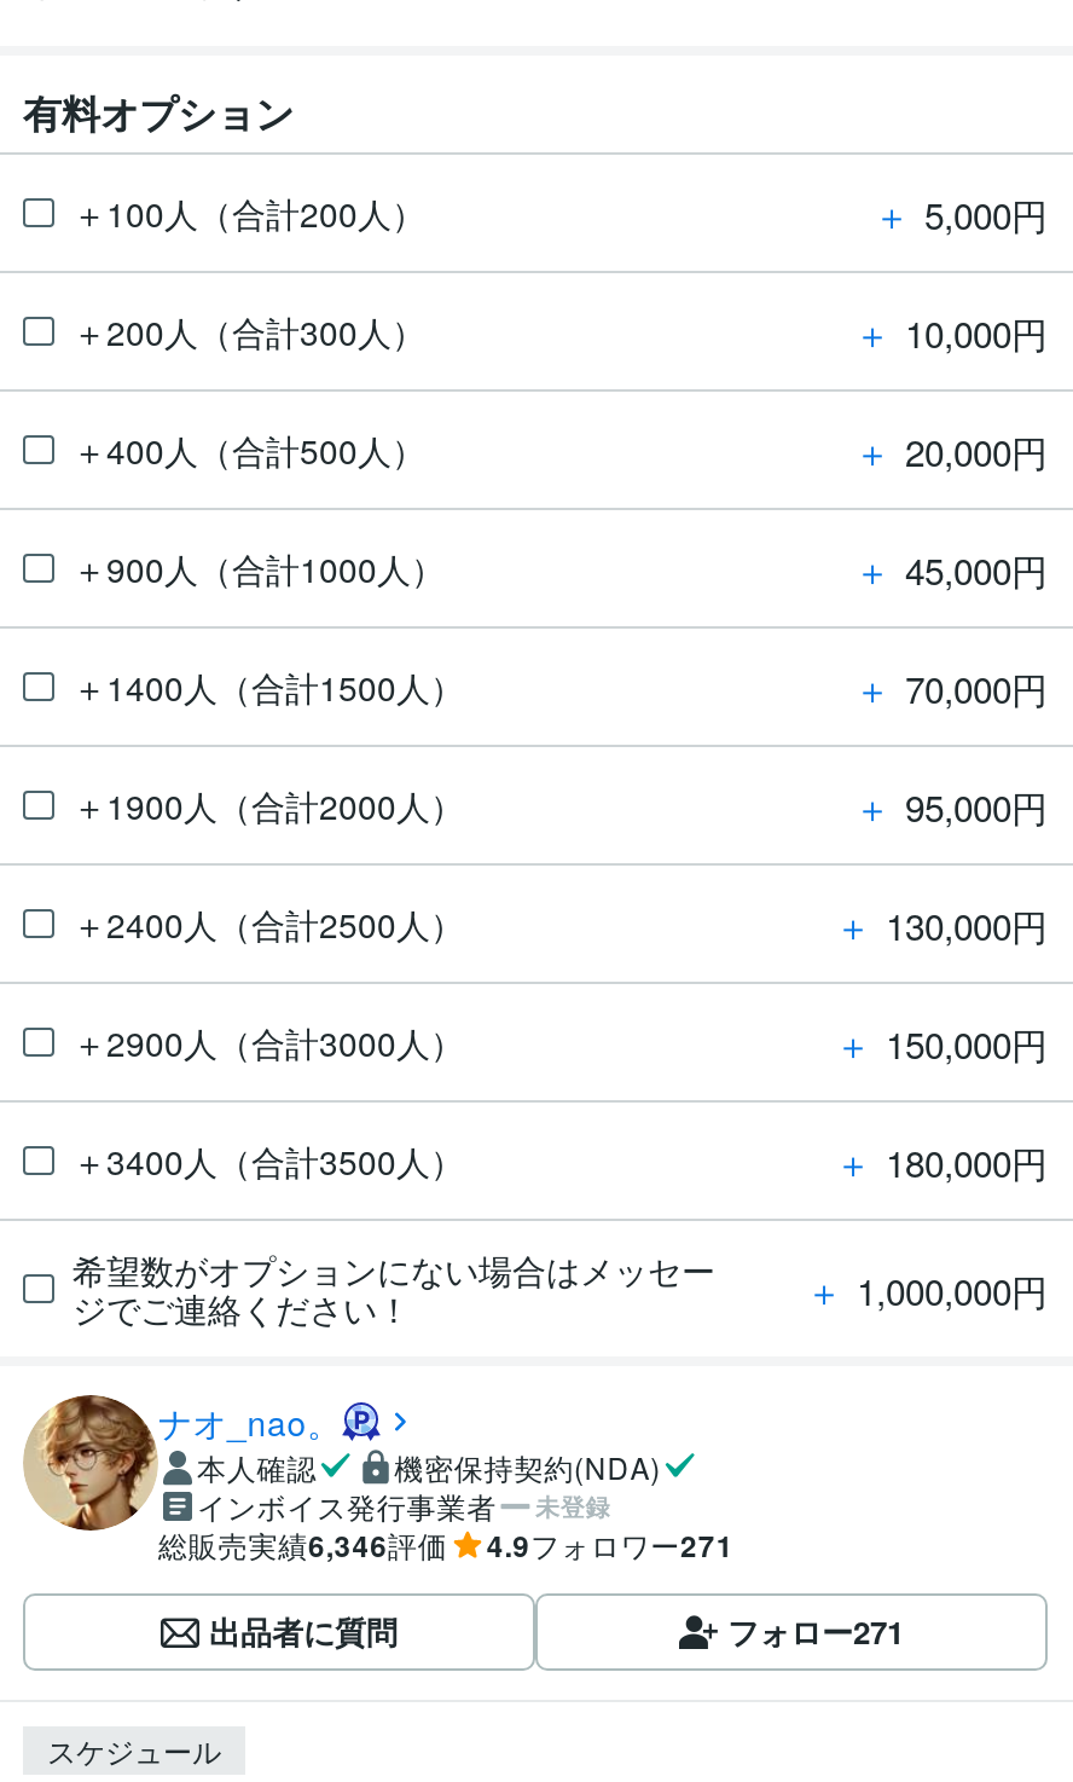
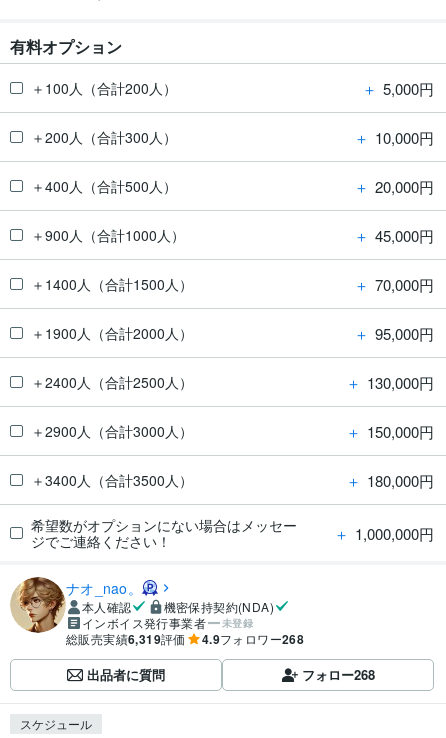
- 総販売実績6,346評価
+ 総販売実績6,319評価

- 4.9フォロワー271
+ 4.9フォロワー268

- フォロー271
+ フォロー268
